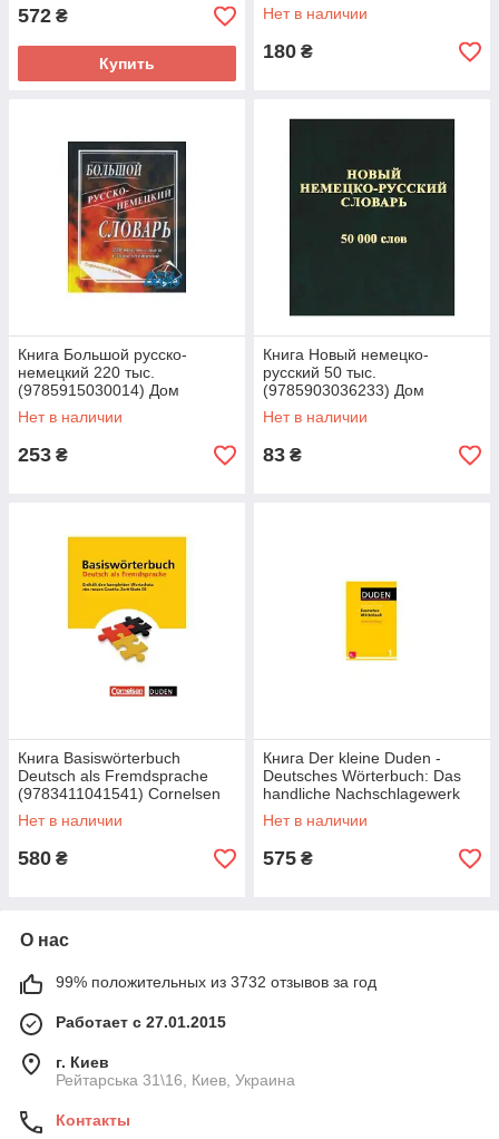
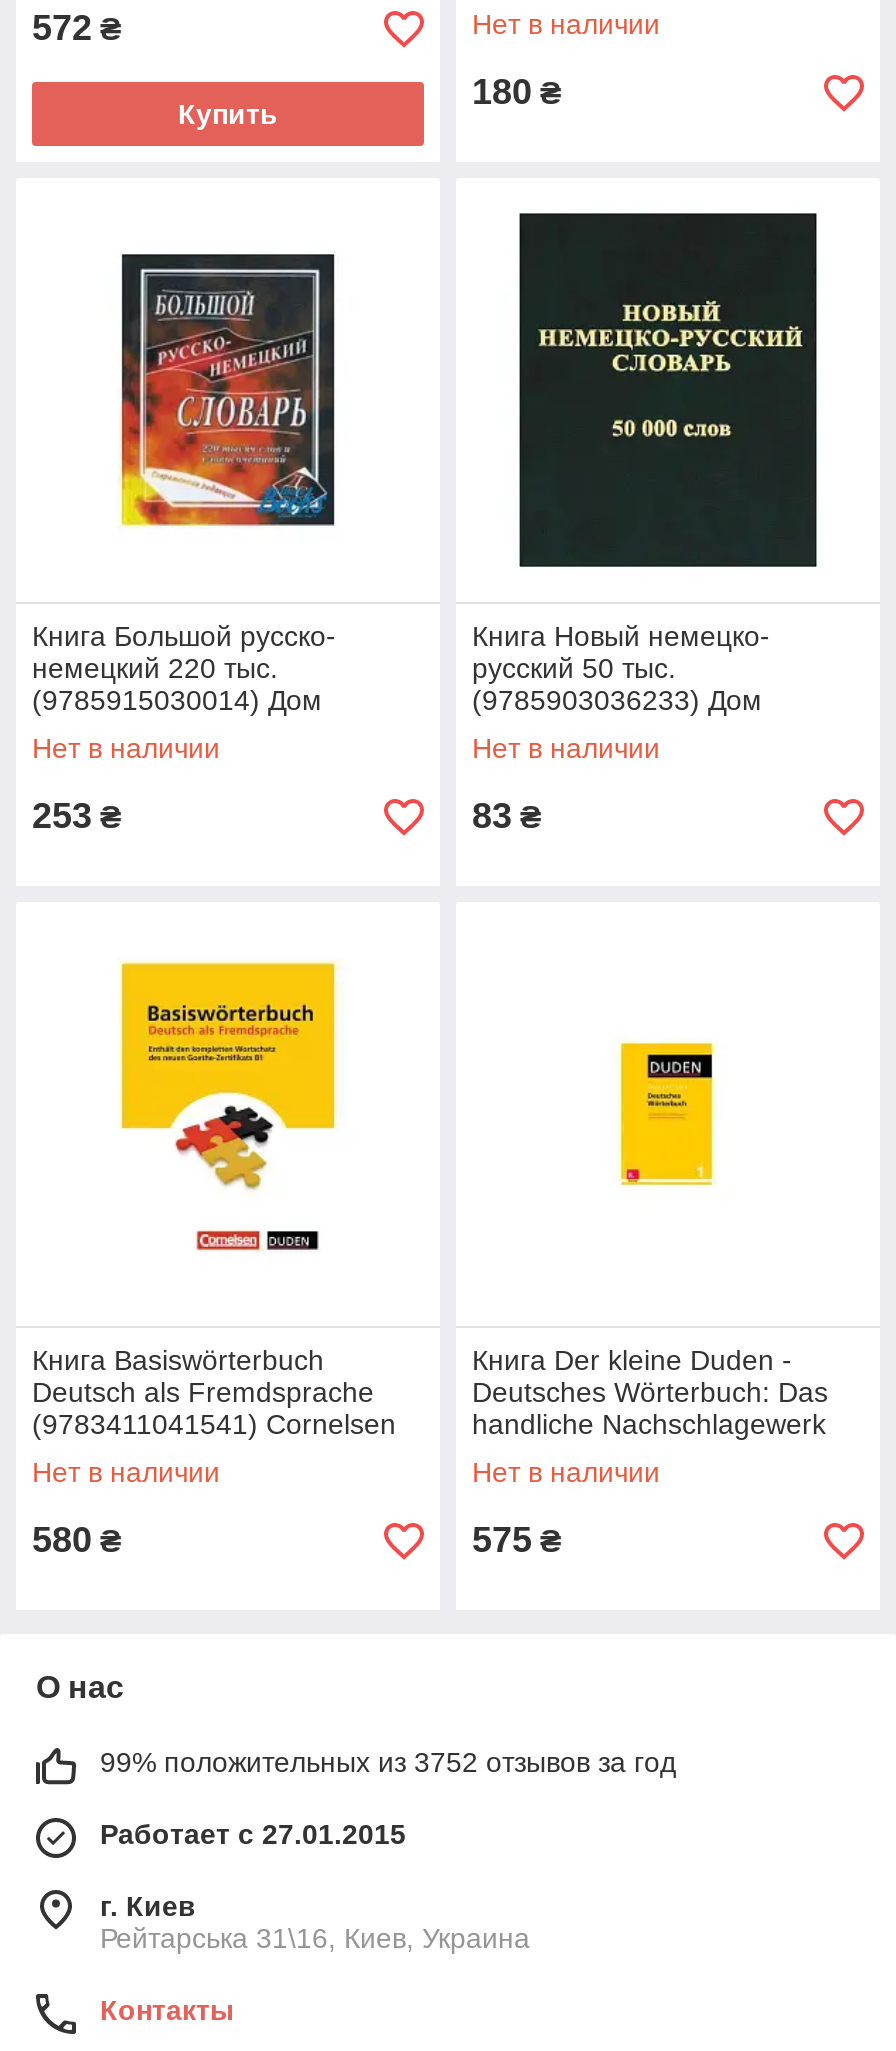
- 99% положительных из 3732 отзывов за год
+ 99% положительных из 3752 отзывов за год
